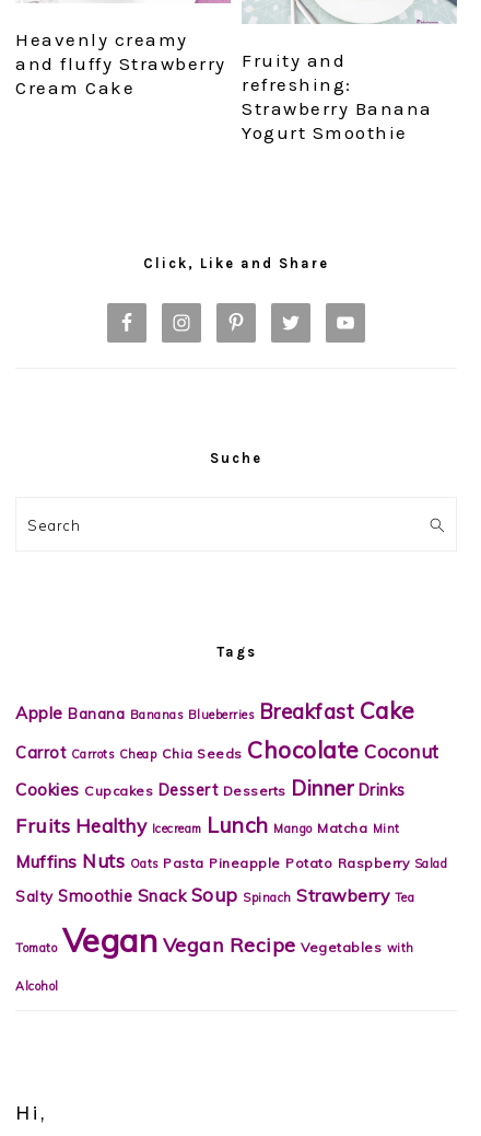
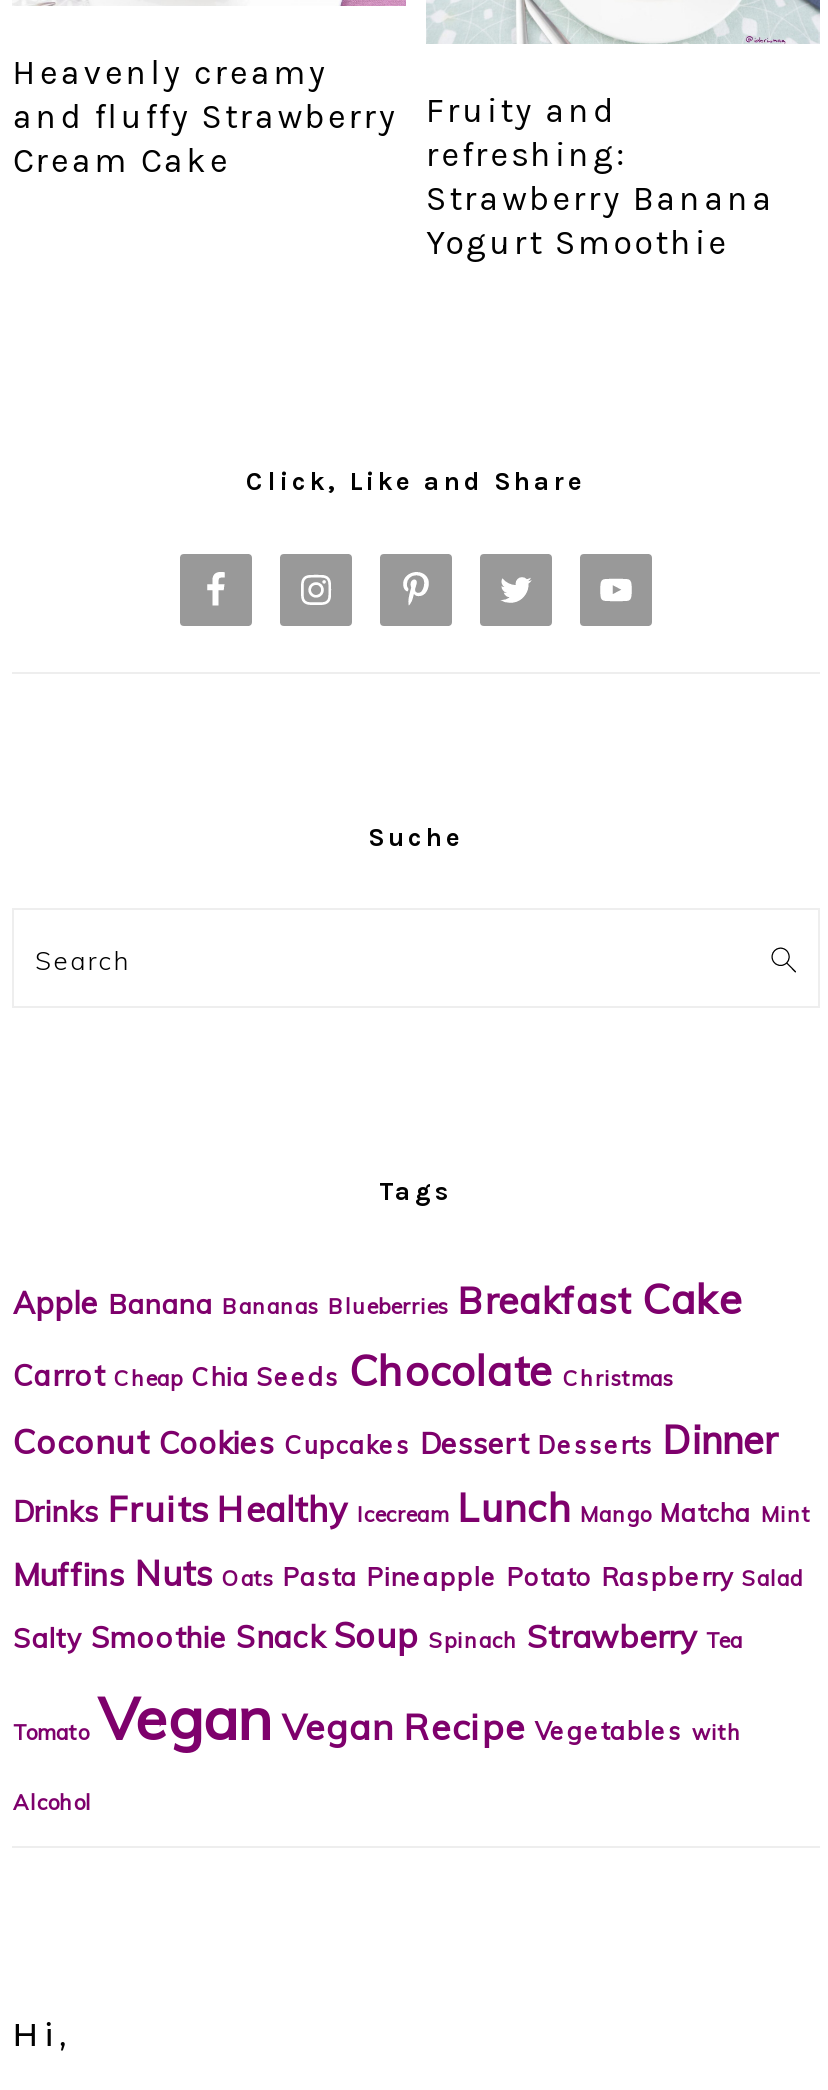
- Carrot Carrots Cheap Chia Seeds Chocolate Coconut
- Cookies Cupcakes Dessert Desserts Dinner Drinks
- Fruits Healthy Icecream Lunch Mango Matcha Mint
+ Carrot Cheap Chia Seeds Chocolate Christmas
+ Coconut Cookies Cupcakes Dessert Desserts Dinner
+ Drinks Fruits Healthy Icecream Lunch Mango Matcha Mint
